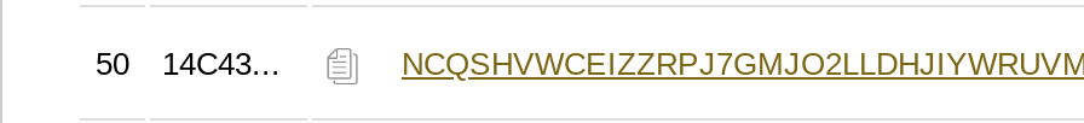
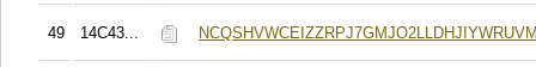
- 50 14C43...
+ 49 14C43...
